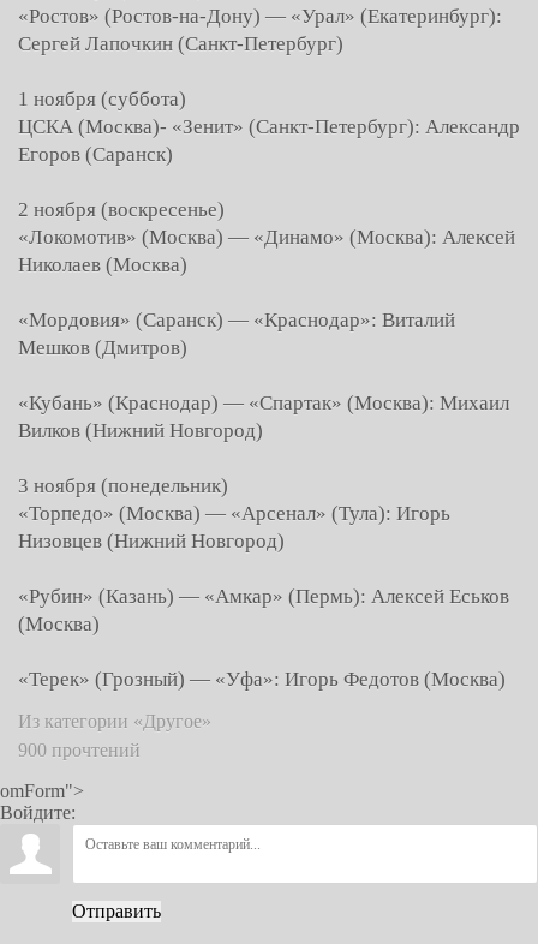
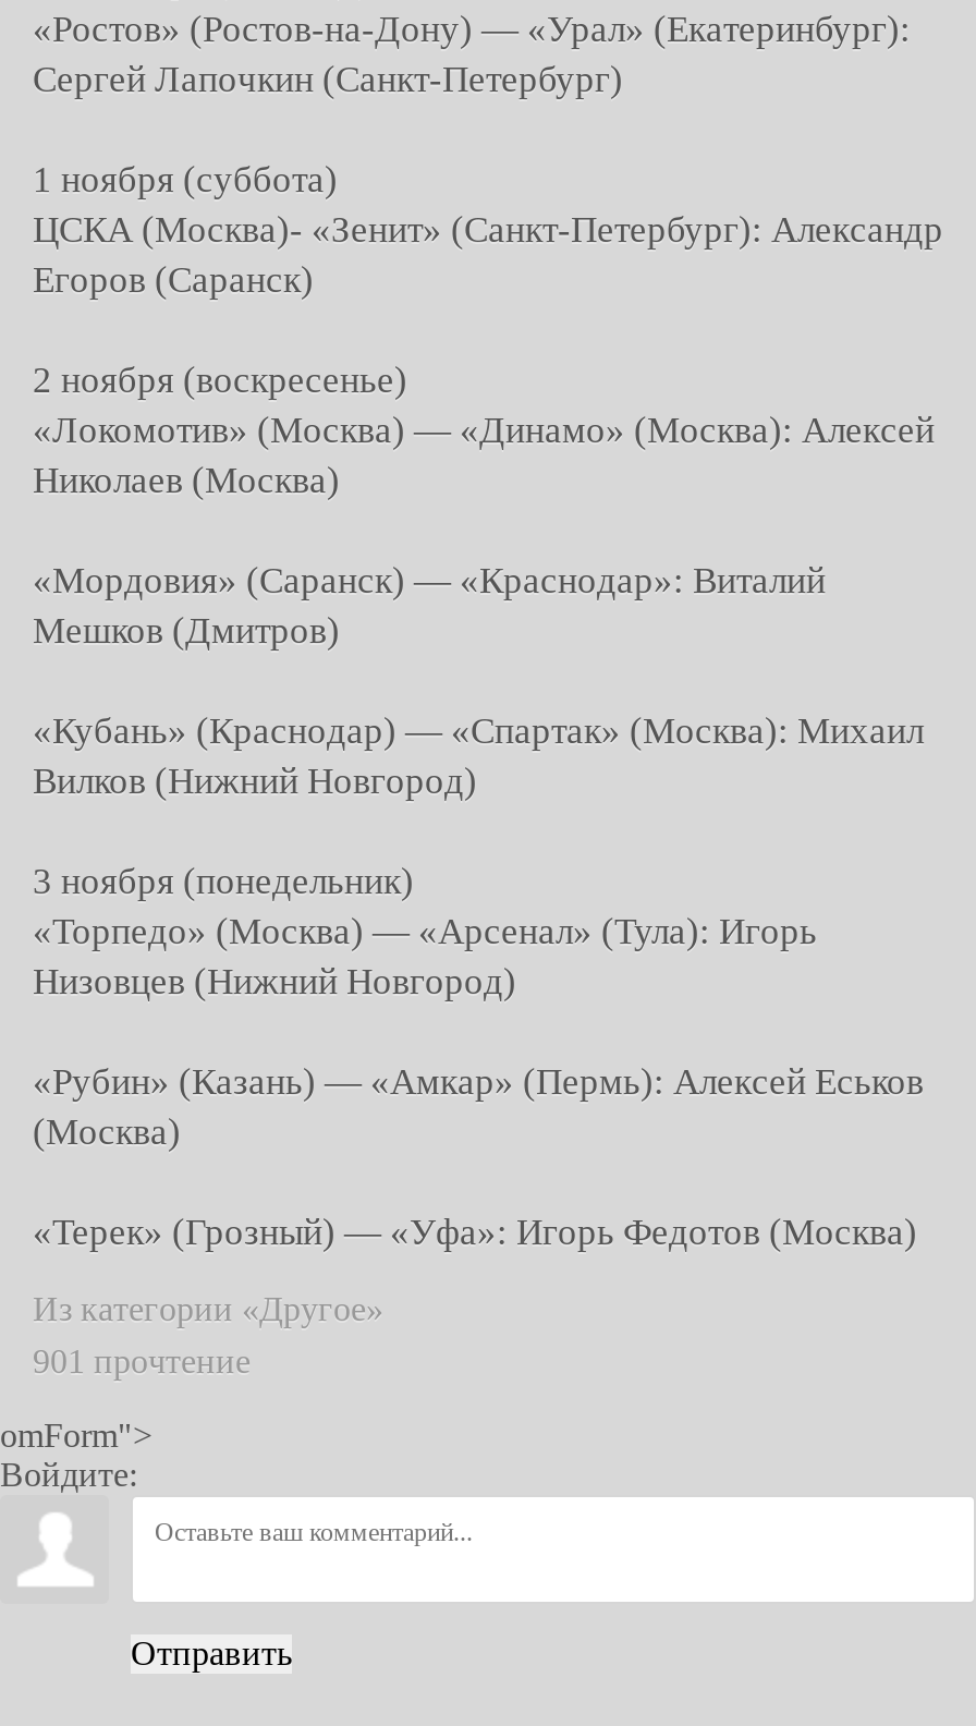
- 900 прочтений
+ 901 прочтение
